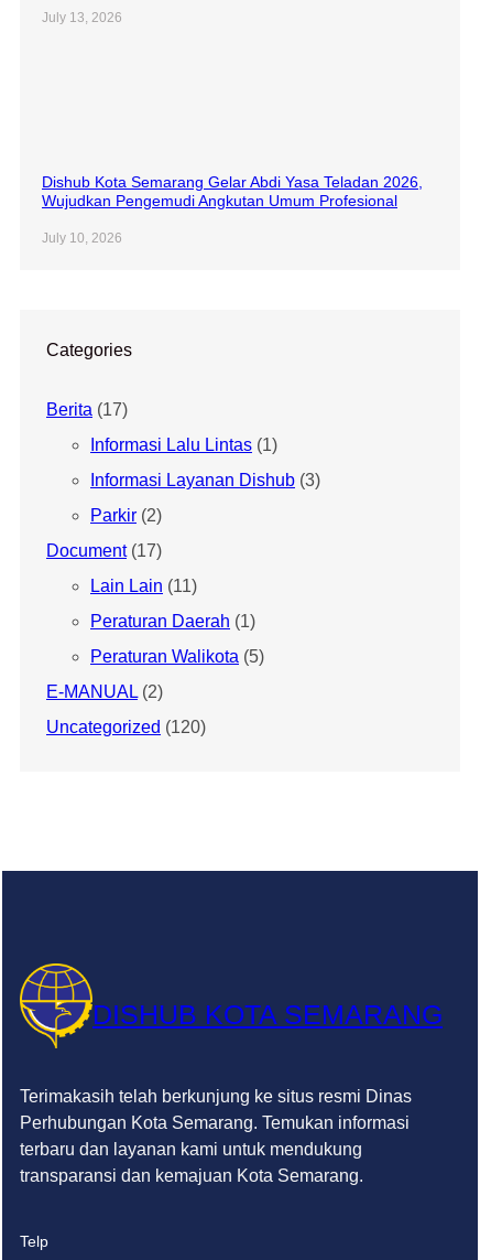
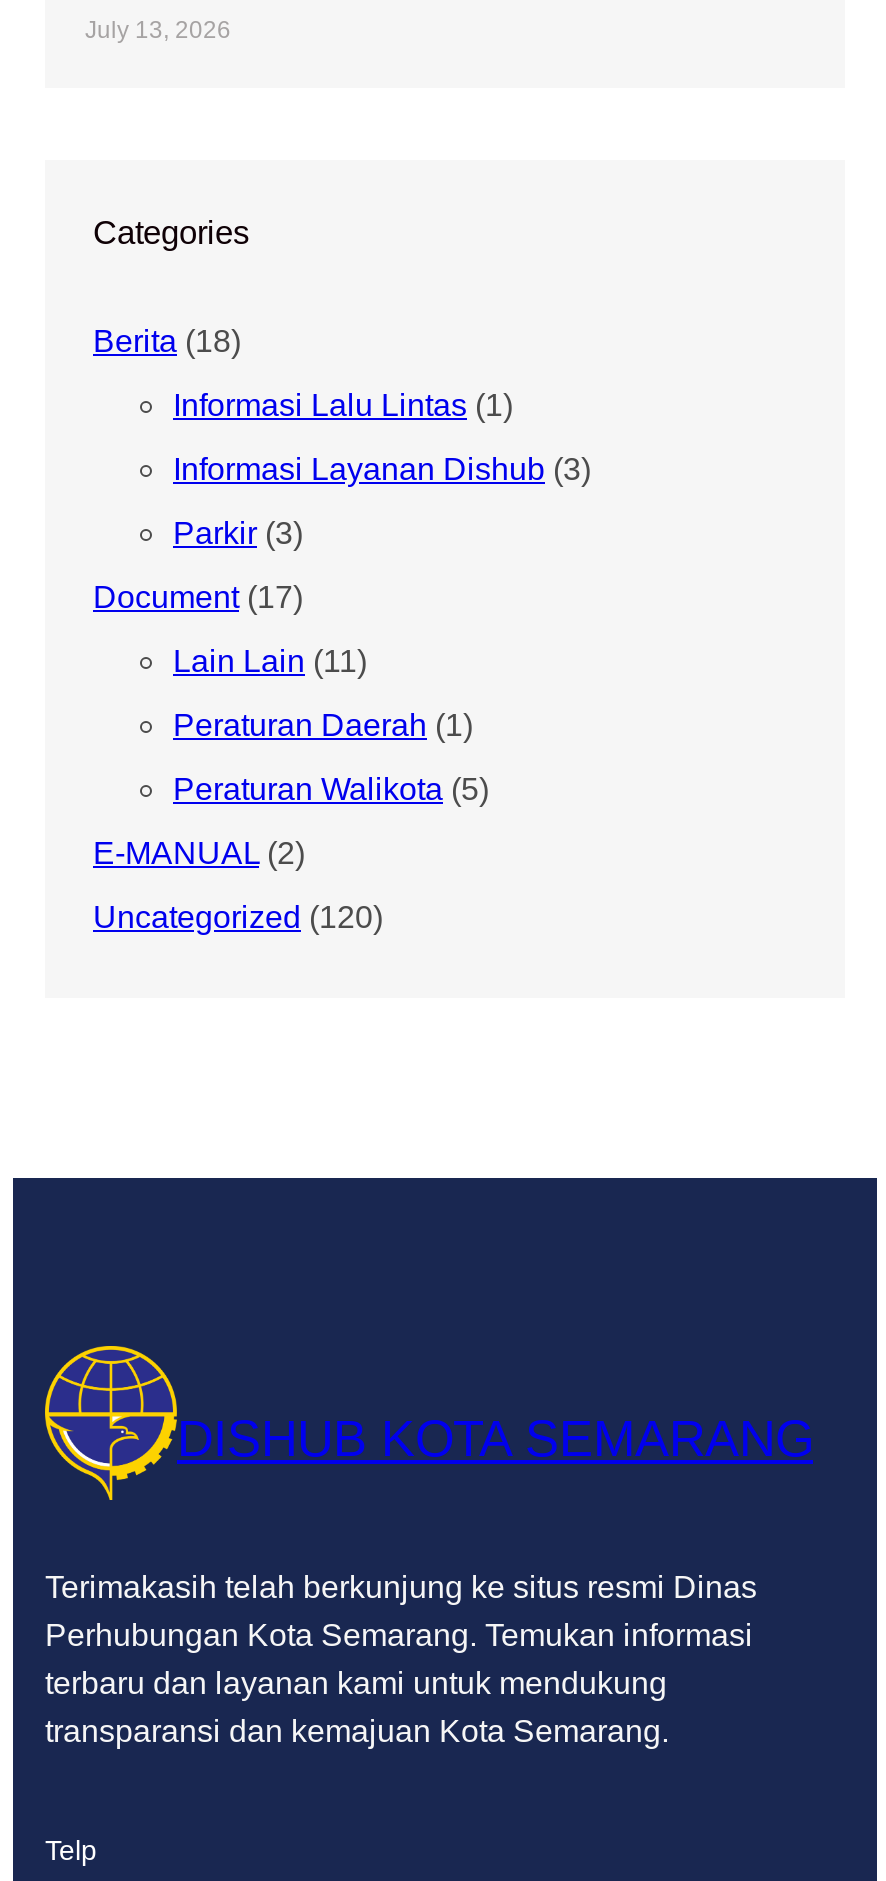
- Dishub Kota Semarang Gelar Abdi Yasa Teladan 2026,
- Wujudkan Pengemudi Angkutan Umum Profesional
- July 10, 2026

- Berita (17)
+ Berita (18)

- Parkir (2)
+ Parkir (3)
